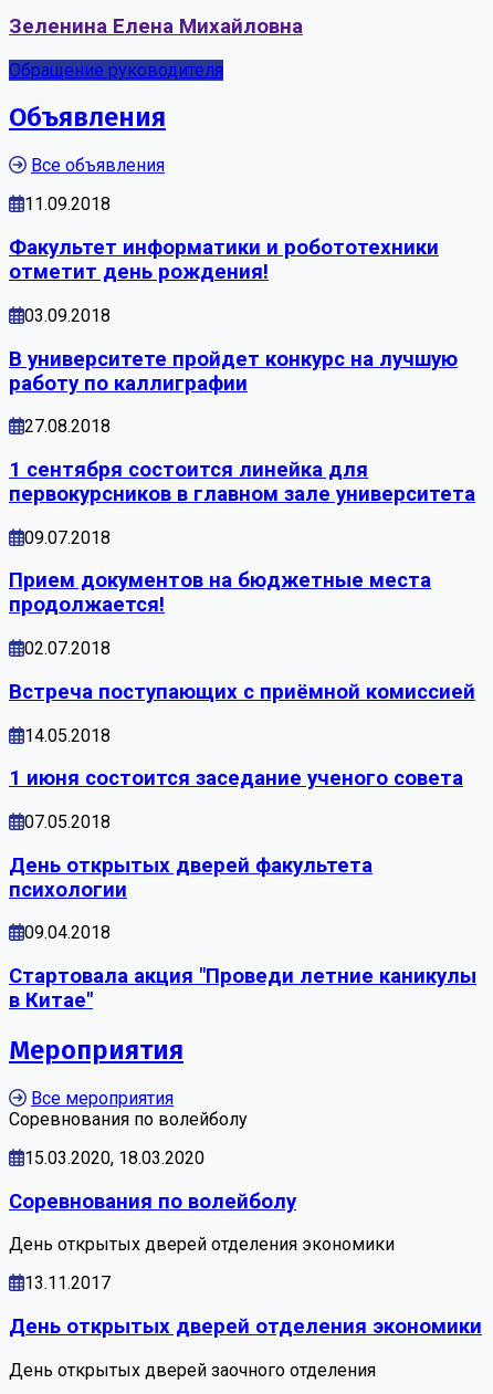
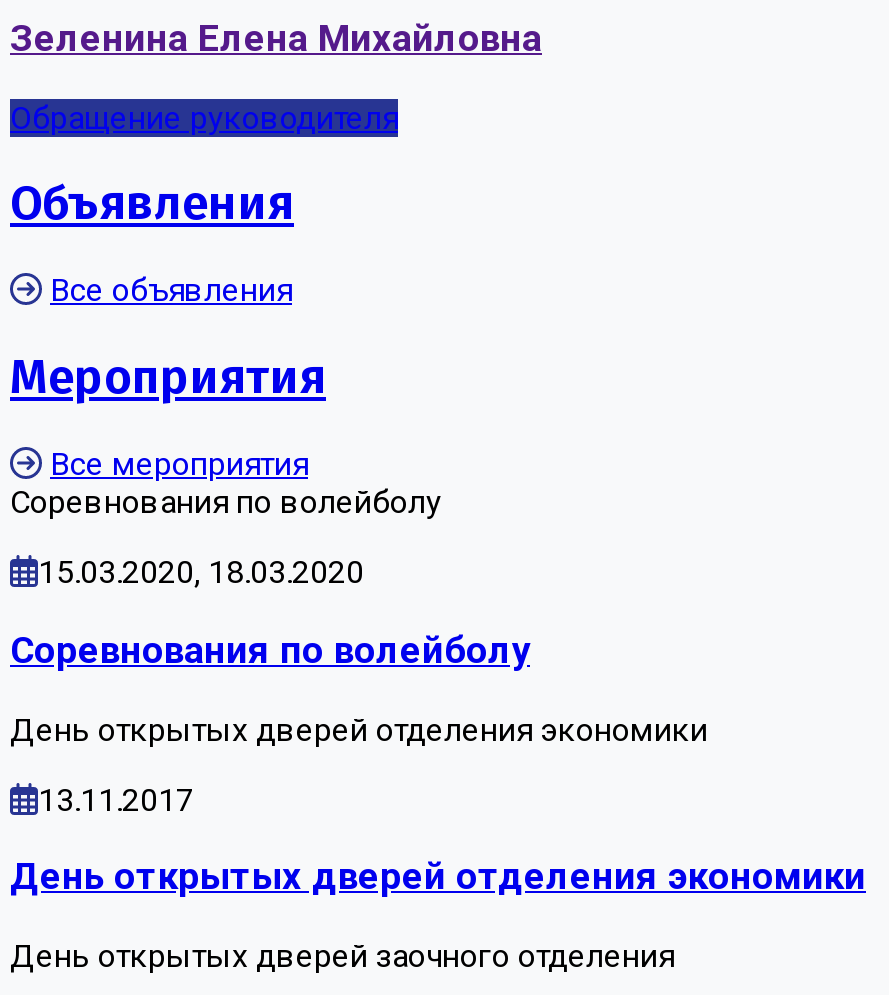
- 11.09.2018
- Факультет информатики и робототехники
- отметит день рождения!
- 03.09.2018
- В университете пройдет конкурс на лучшую
- работу по каллиграфии
- 27.08.2018
- 1 сентября состоится линейка для
- первокурсников в главном зале университета
- 09.07.2018
- Прием документов на бюджетные места
- продолжается!
- 02.07.2018
- Встреча поступающих с приёмной комиссией
- 14.05.2018
- 1 июня состоится заседание ученого совета
- 07.05.2018
- День открытых дверей факультета
- психологии
- 09.04.2018
- Стартовала акция "Проведи летние каникулы
- в Китае"
